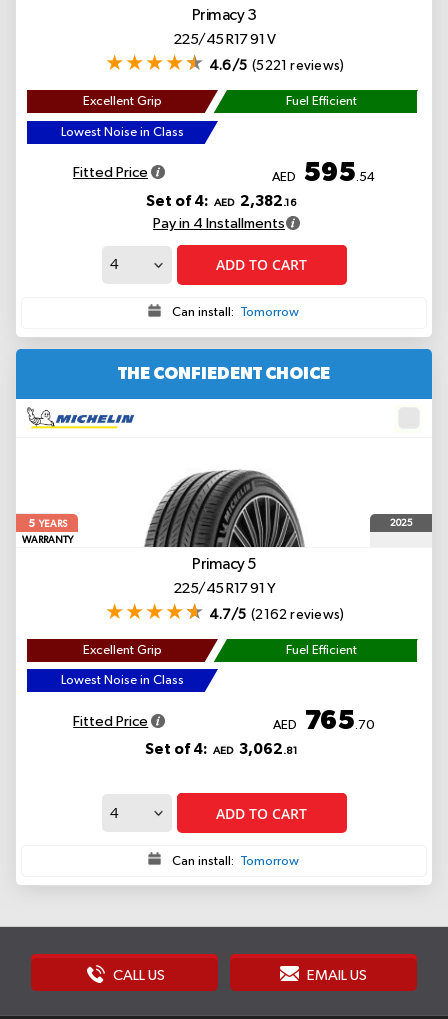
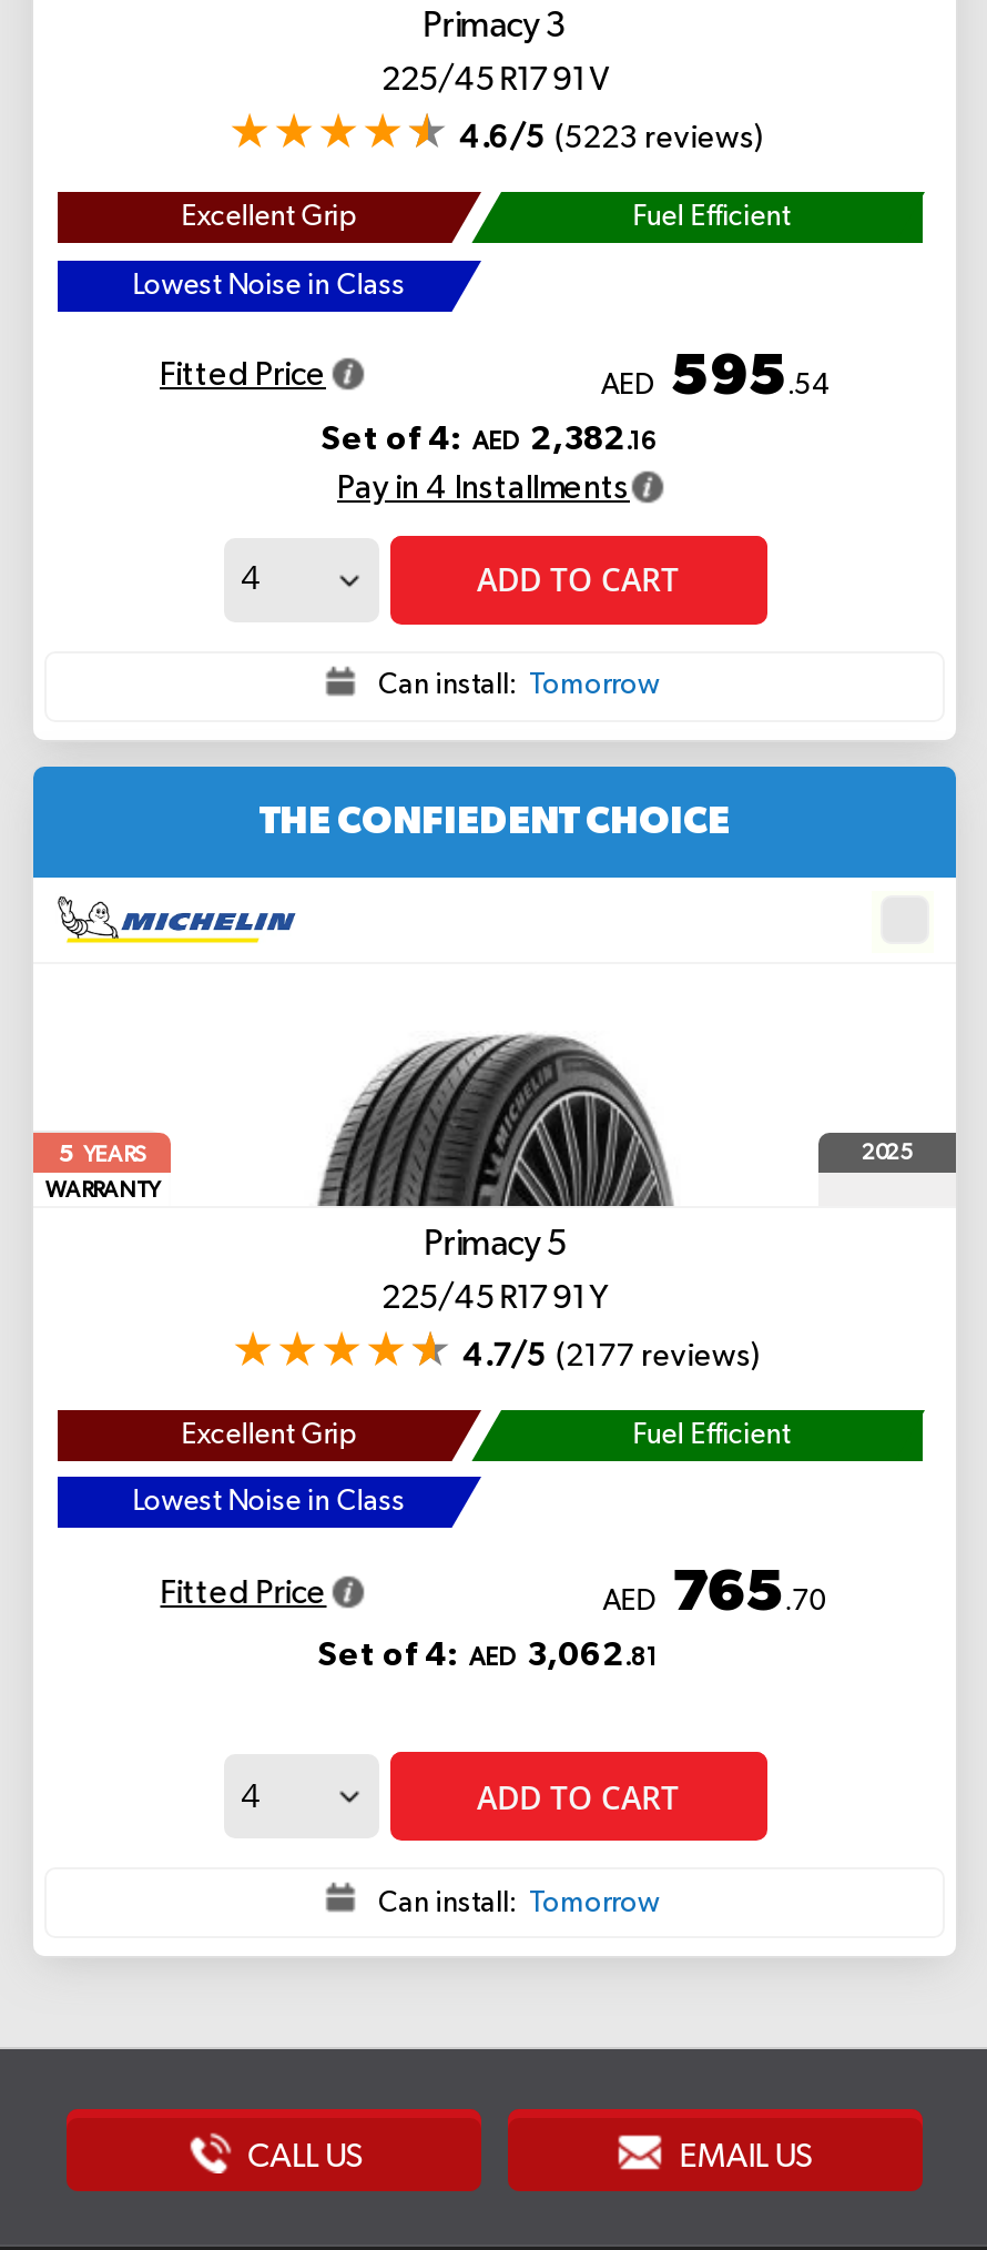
- 4.6/5 (5221 reviews)
+ 4.6/5 (5223 reviews)

- 4.7/5 (2162 reviews)
+ 4.7/5 (2177 reviews)
